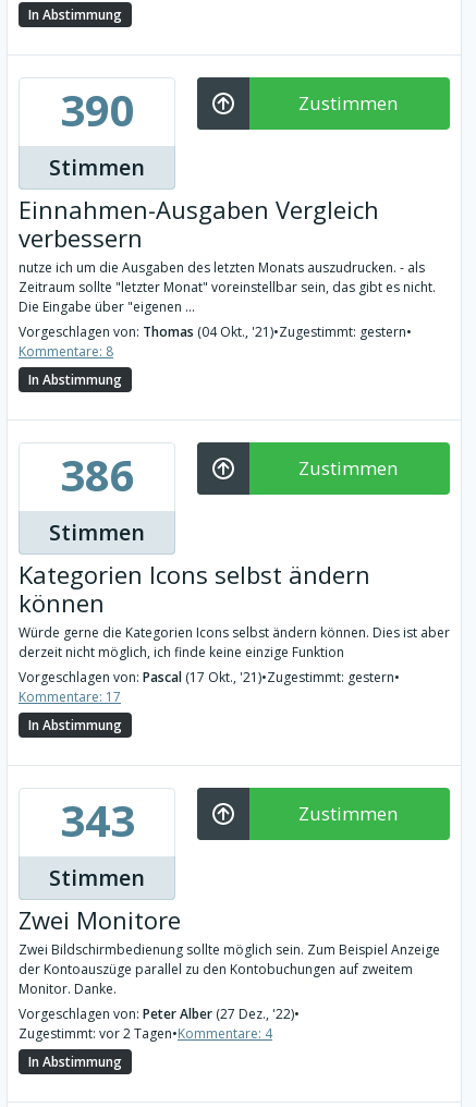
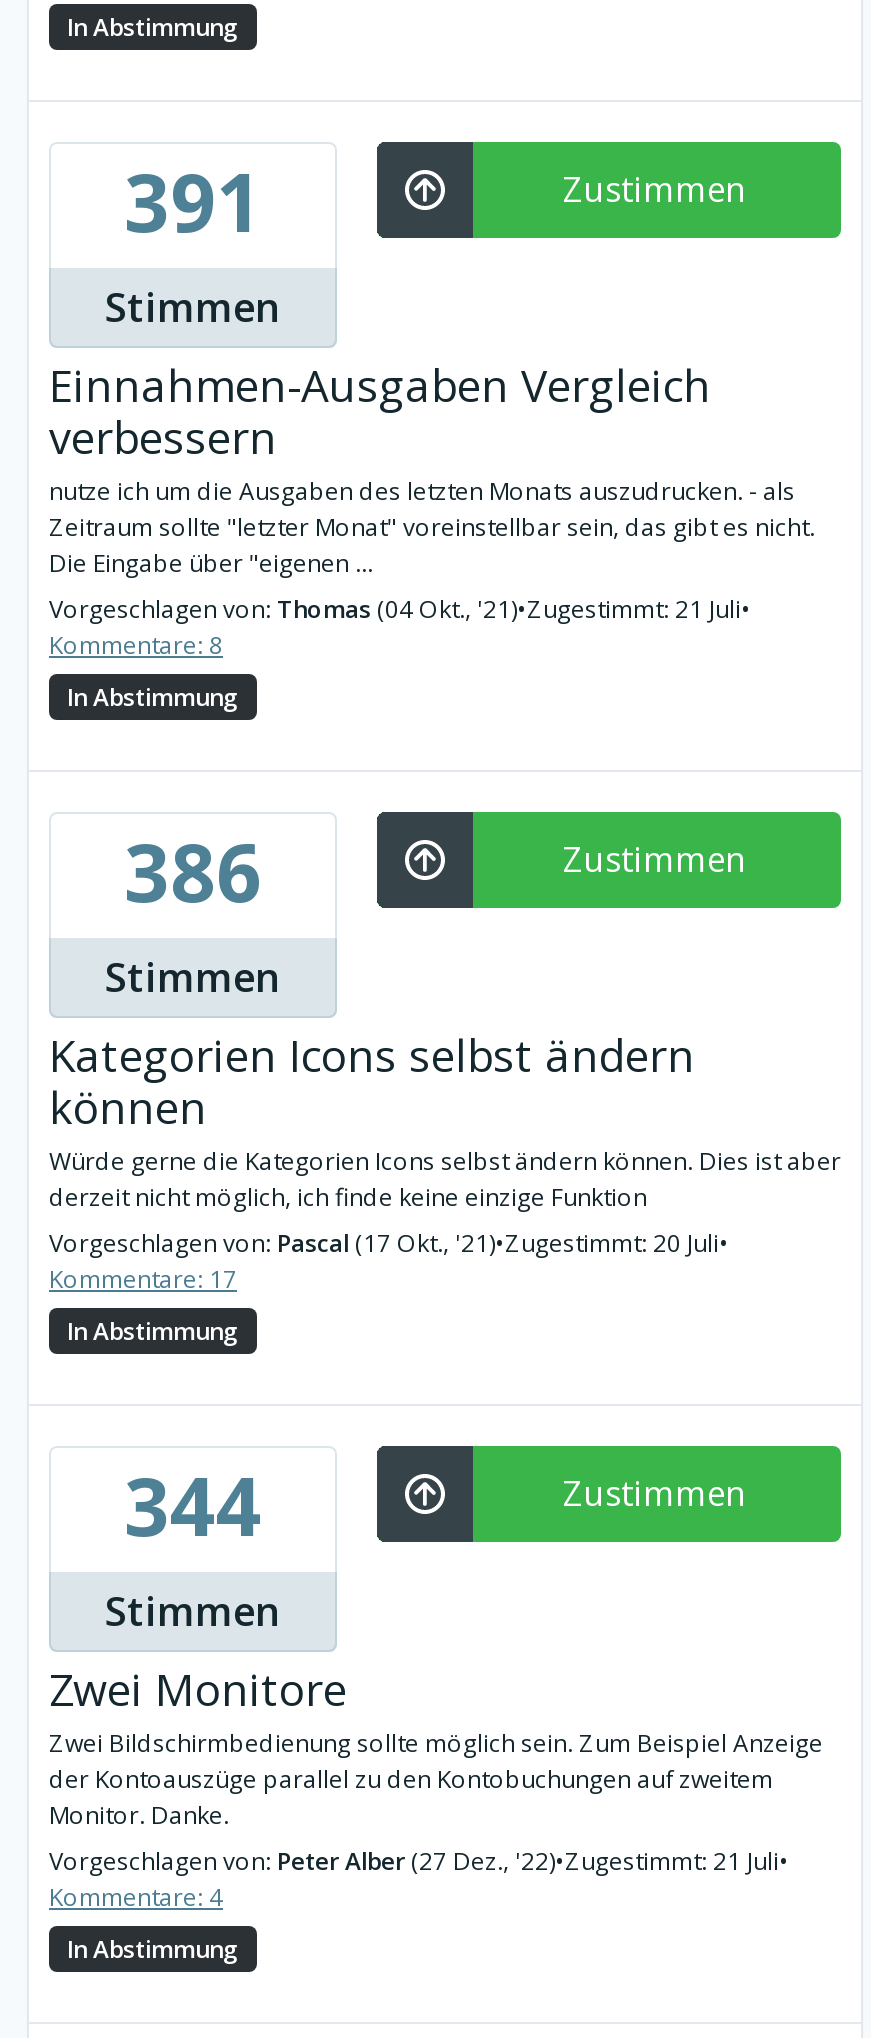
- 390
+ 391

- Vorgeschlagen von: Thomas (04 Okt., '21) •Zugestimmt: gestern•
+ Vorgeschlagen von: Thomas (04 Okt., '21) •Zugestimmt: 21 Juli•

- Vorgeschlagen von: Pascal (17 Okt., '21) •Zugestimmt: gestern•
+ Vorgeschlagen von: Pascal (17 Okt., '21) •Zugestimmt: 20 Juli•

- 343
+ 344

- Vorgeschlagen von: Peter Alber (27 Dez., '22)•
- Zugestimmt: vor 2 Tagen•Kommentare: 4
+ Vorgeschlagen von: Peter Alber (27 Dez., '22)•Zugestimmt: 21 Juli•
+ Kommentare: 4
